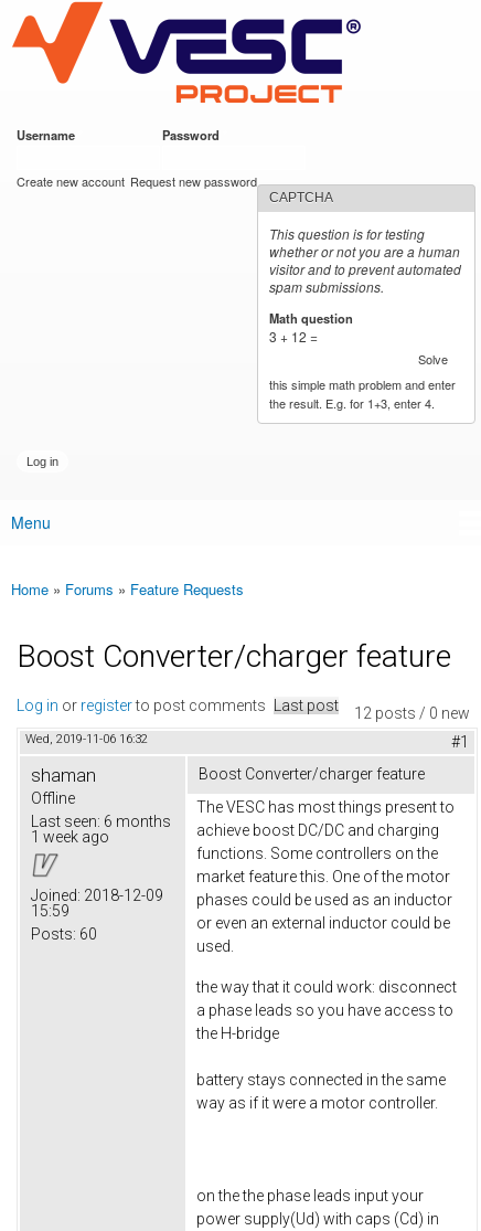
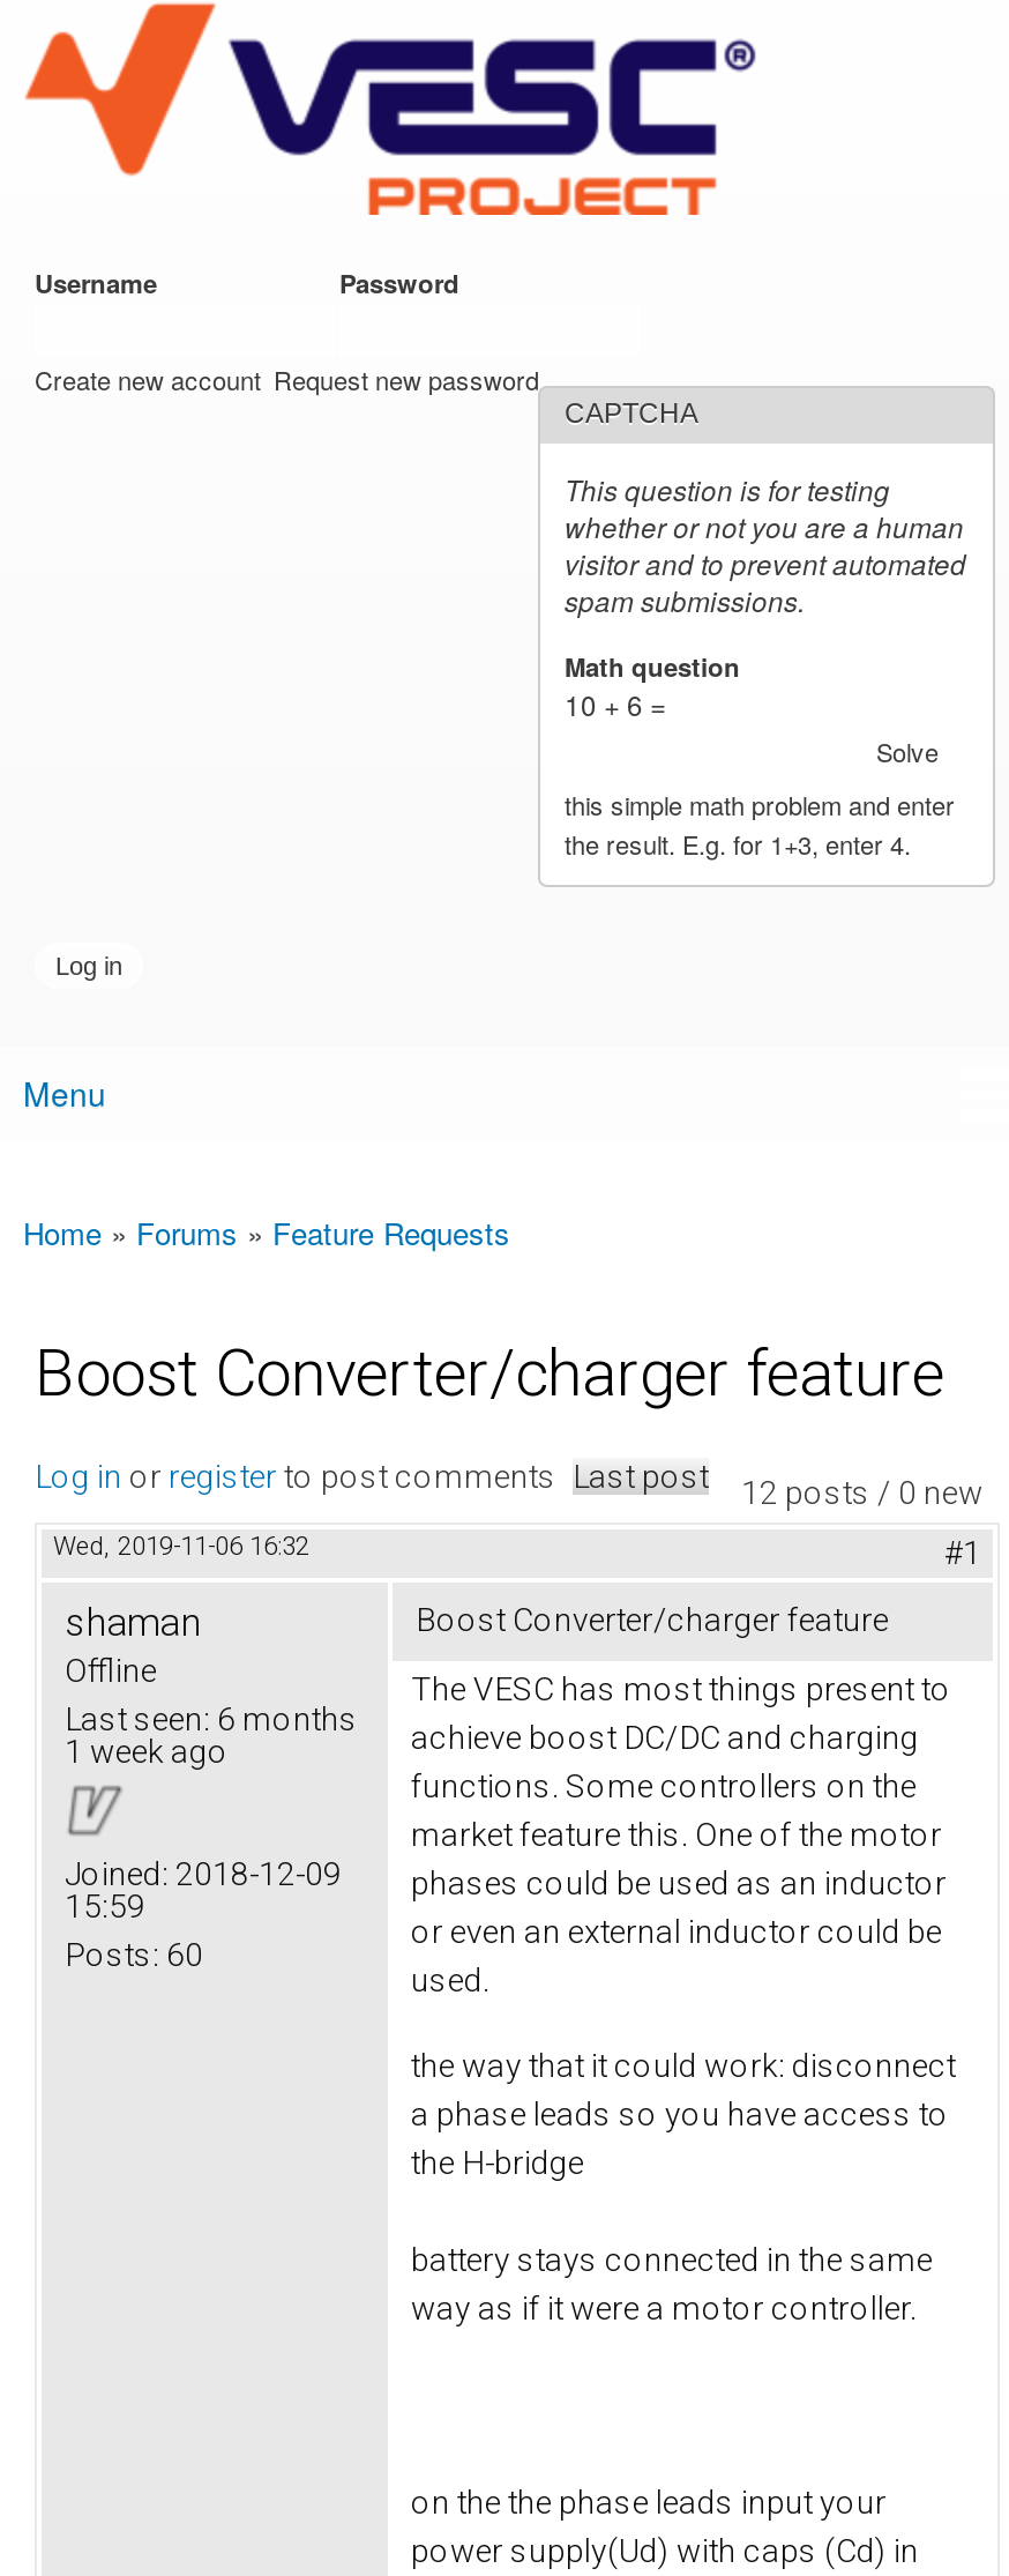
- 3 + 12 =
+ 10 + 6 =
